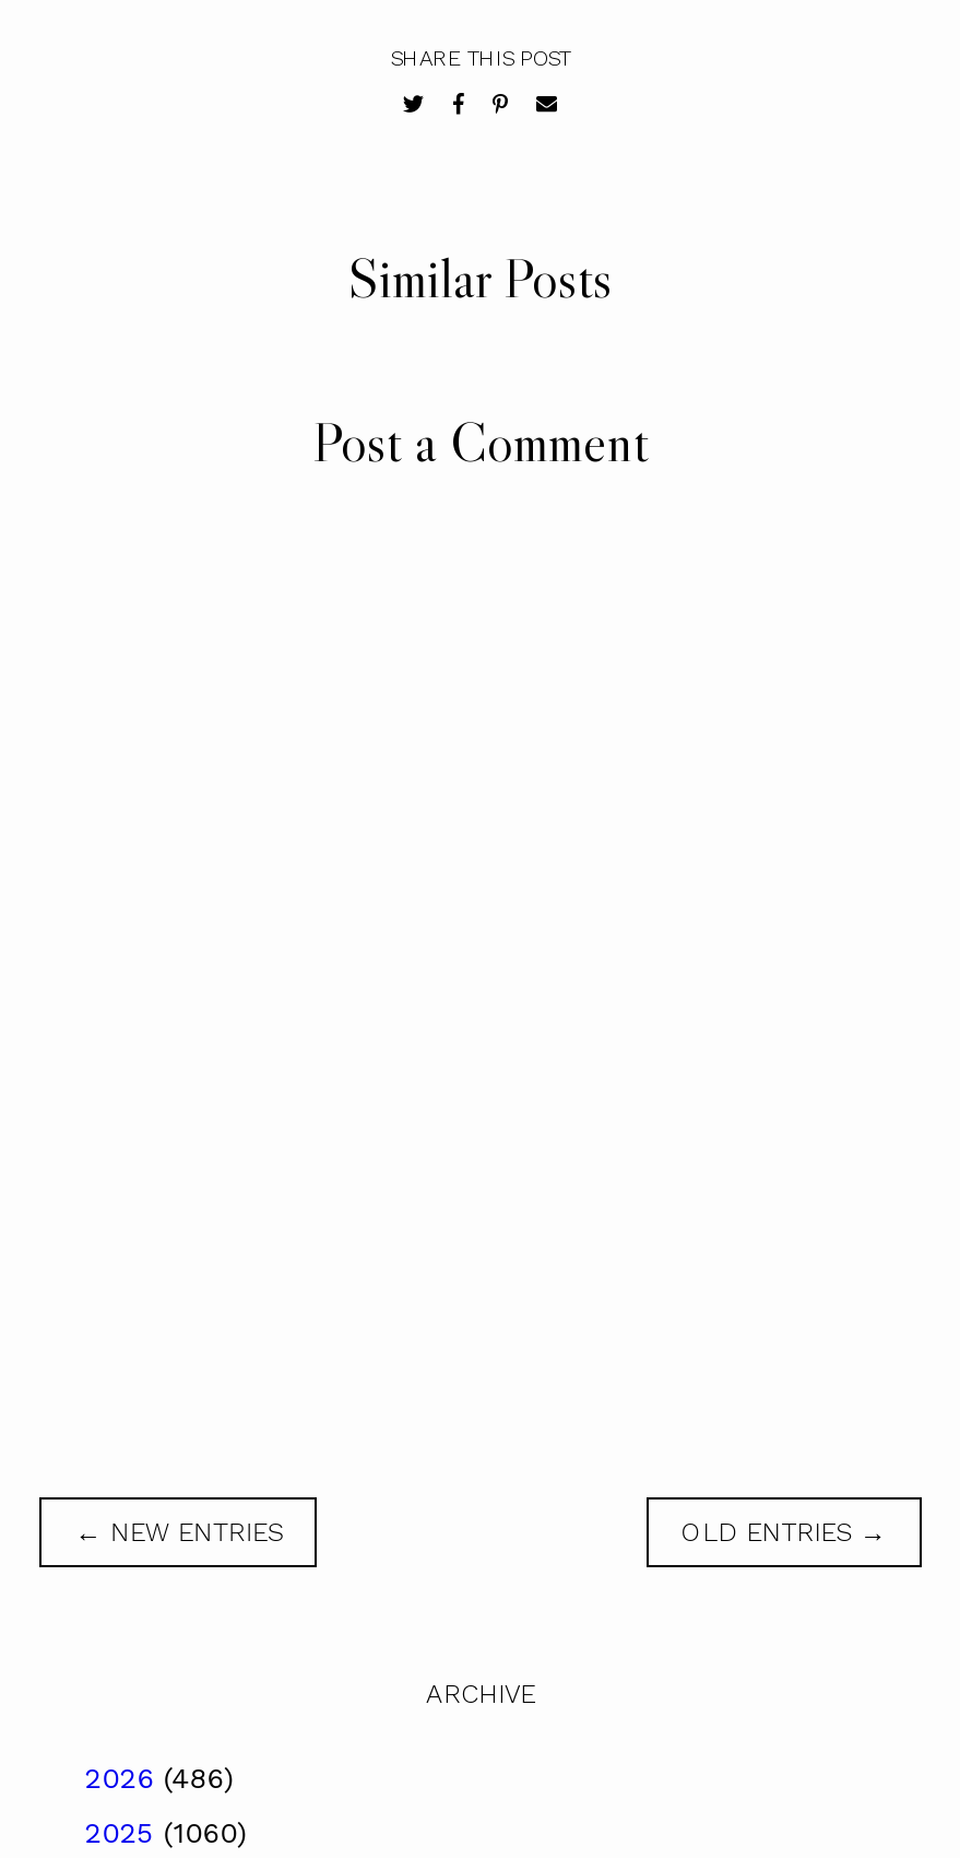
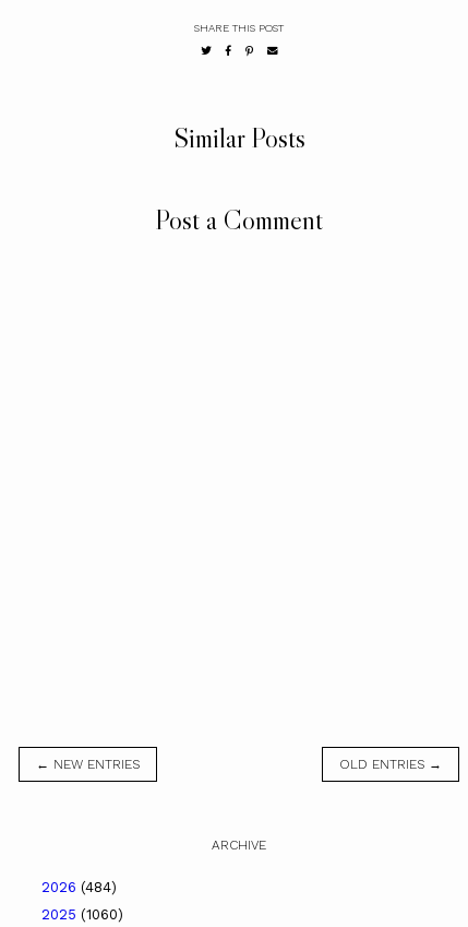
- 2026 (486)
+ 2026 (484)
